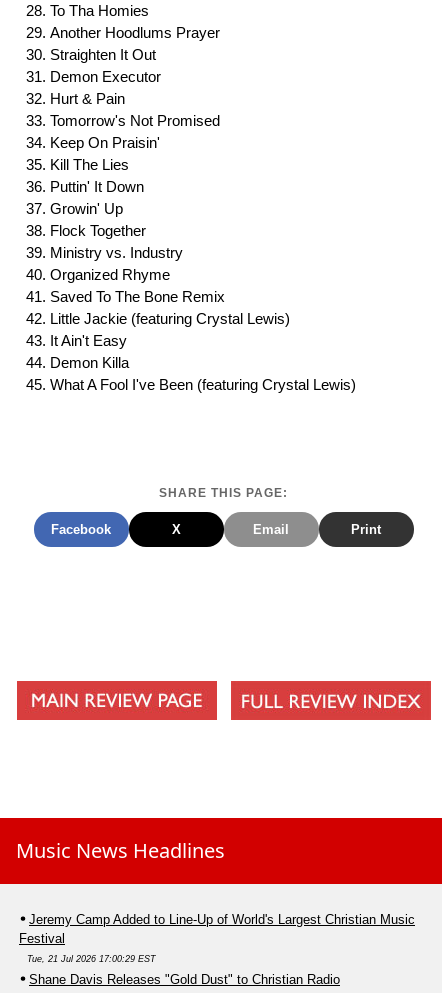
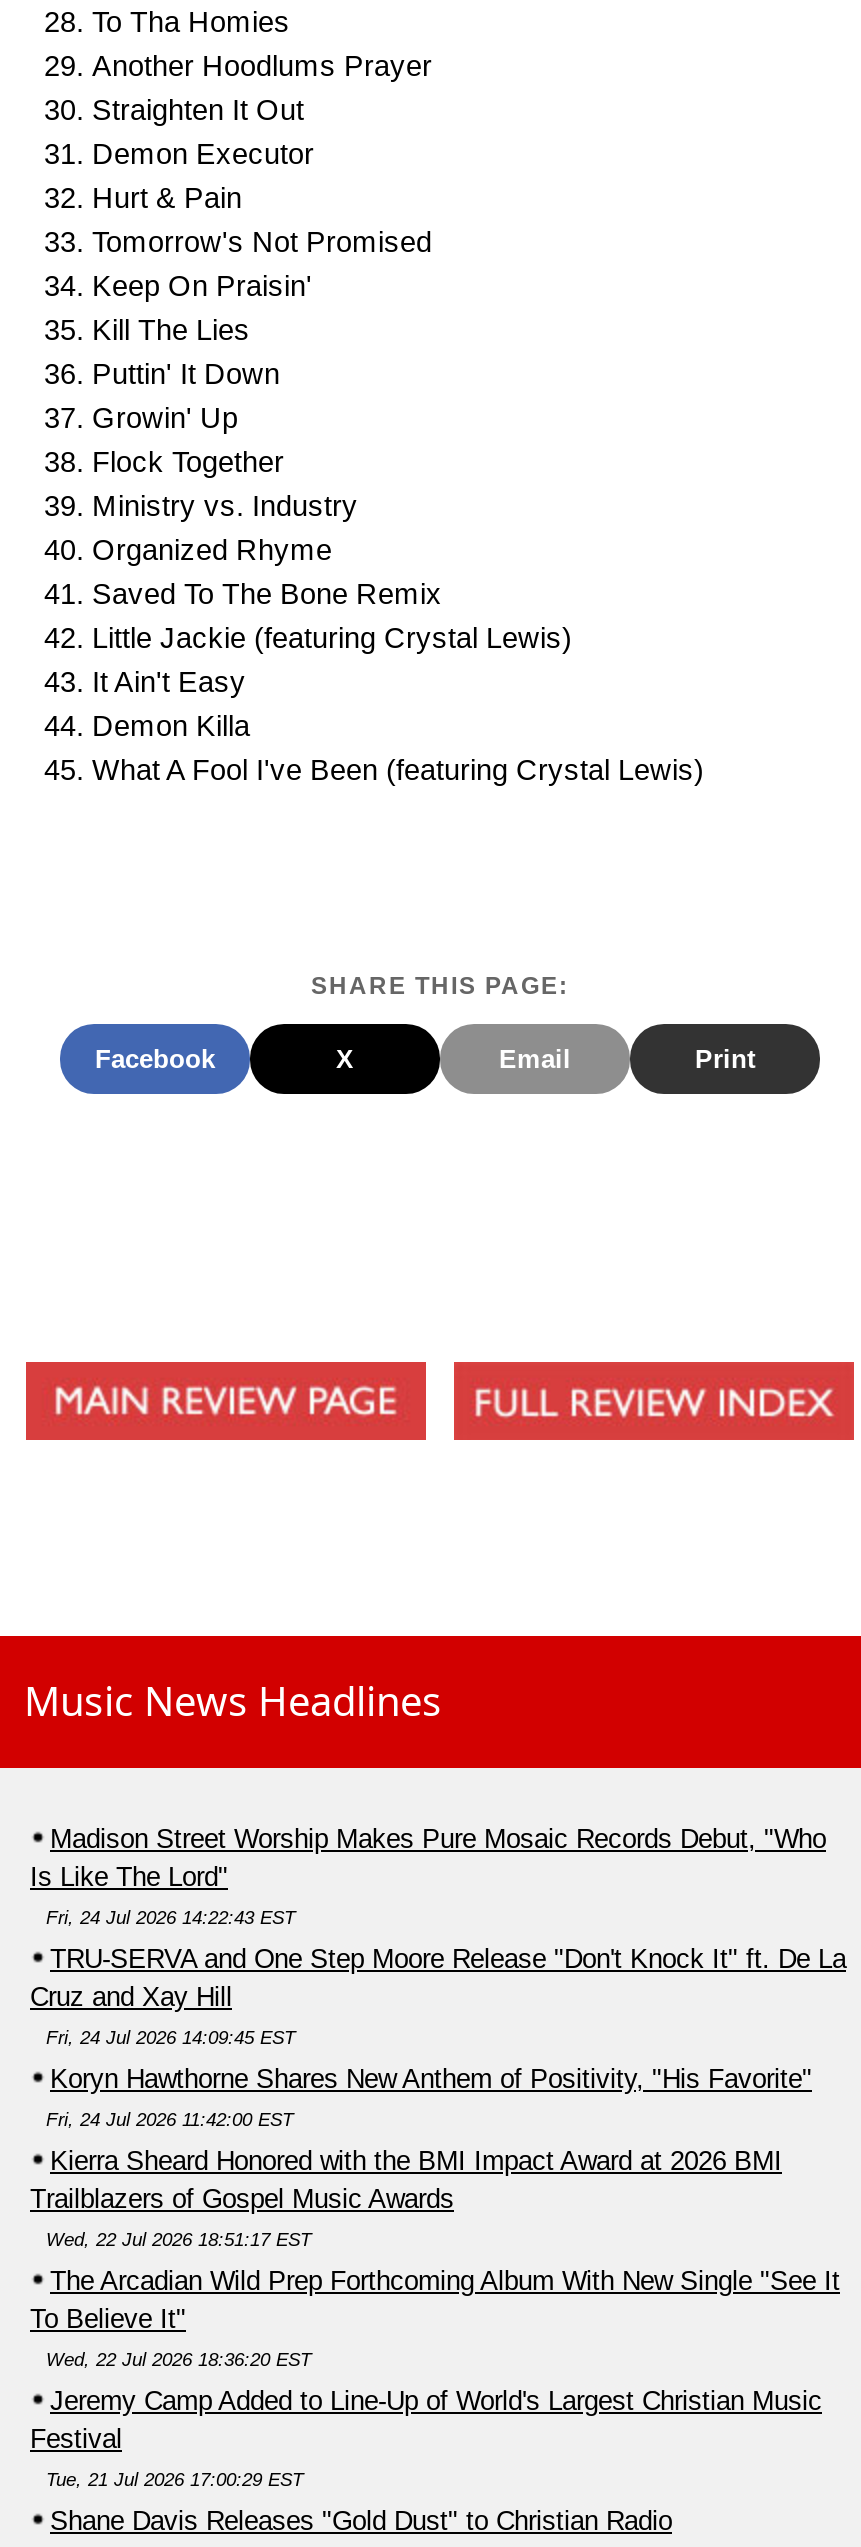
+ Madison Street Worship Makes Pure Mosaic Records Debut, "Who
+ Is Like The Lord"
+ Fri, 24 Jul 2026 14:22:43 EST
+ TRU-SERVA and One Step Moore Release "Don't Knock It" ft. De La
+ Cruz and Xay Hill
+ Fri, 24 Jul 2026 14:09:45 EST
+ Koryn Hawthorne Shares New Anthem of Positivity, "His Favorite"
+ Fri, 24 Jul 2026 11:42:00 EST
+ Kierra Sheard Honored with the BMI Impact Award at 2026 BMI
+ Trailblazers of Gospel Music Awards
+ Wed, 22 Jul 2026 18:51:17 EST
+ The Arcadian Wild Prep Forthcoming Album With New Single "See It
+ To Believe It"
+ Wed, 22 Jul 2026 18:36:20 EST
